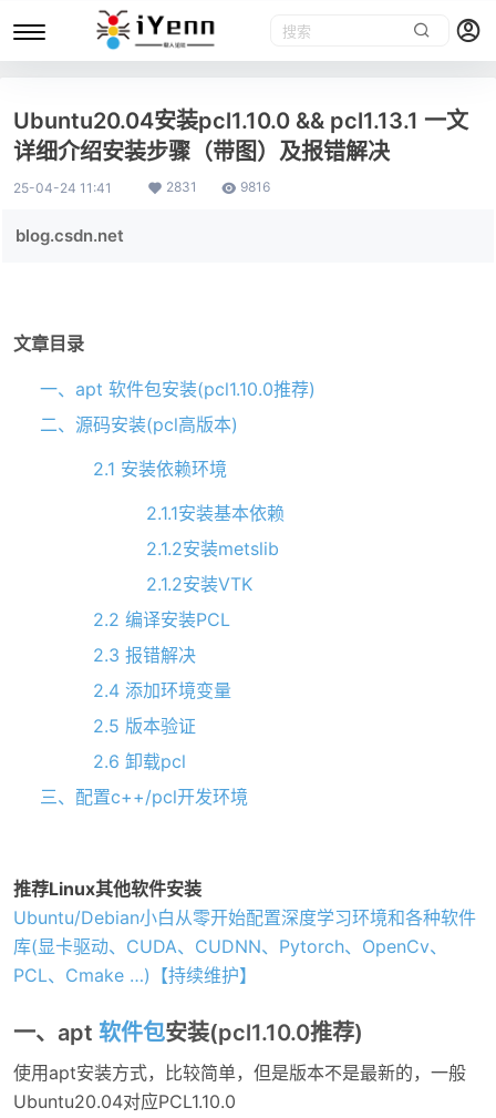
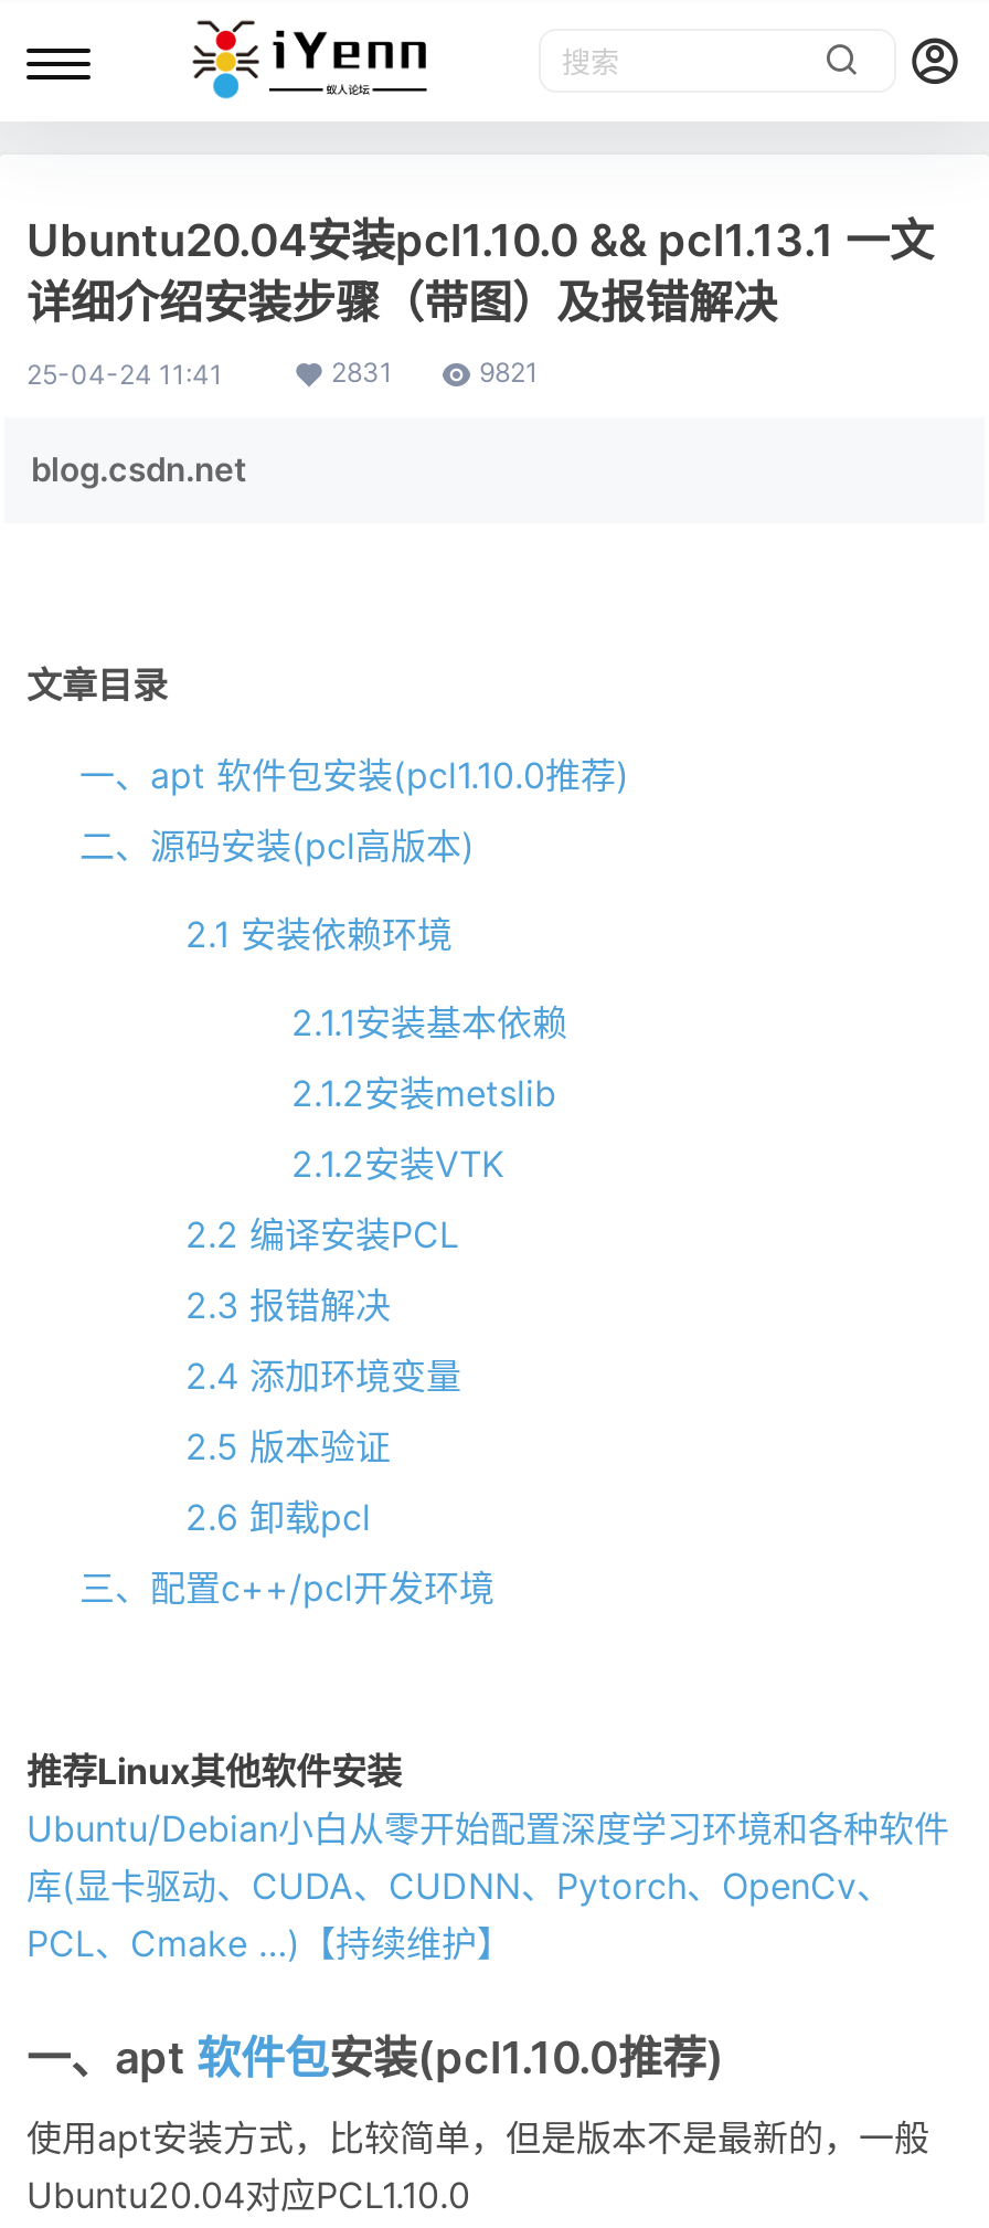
- 9816
+ 9821
